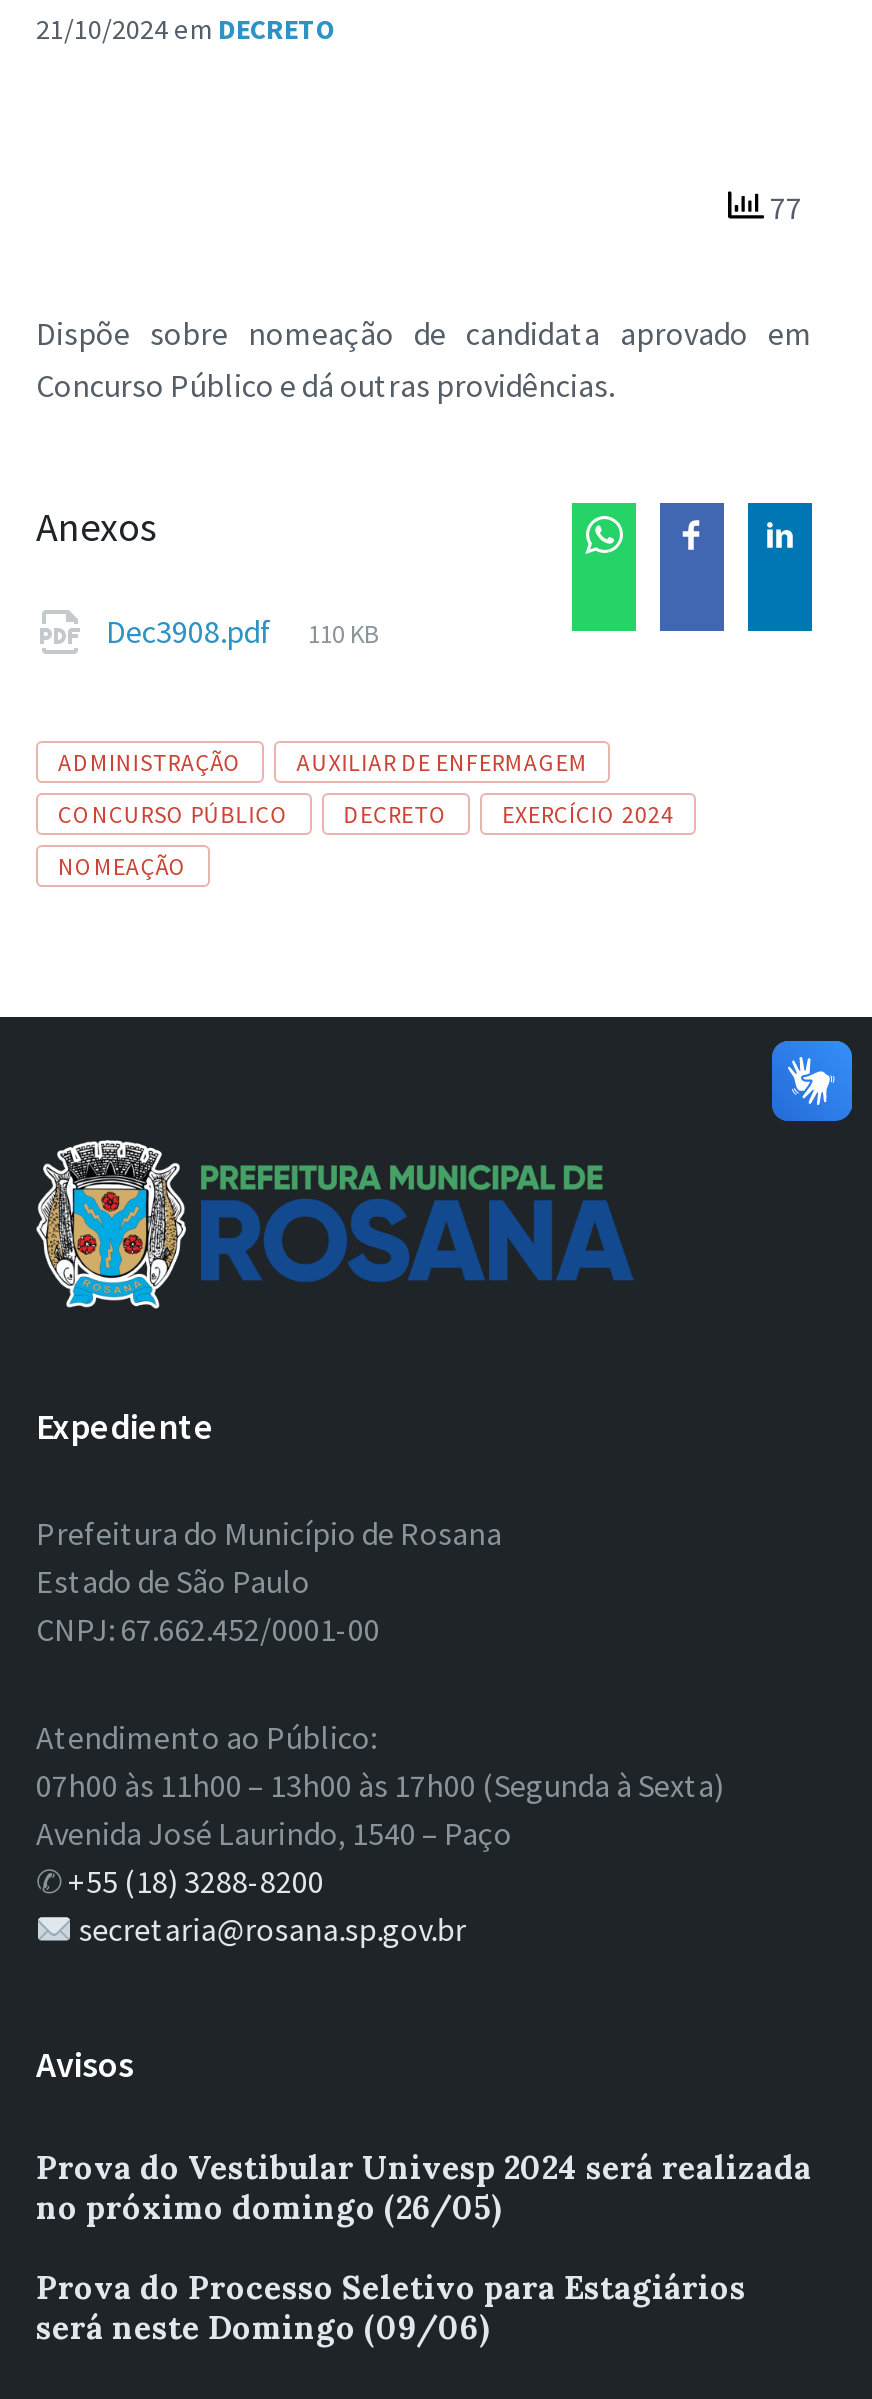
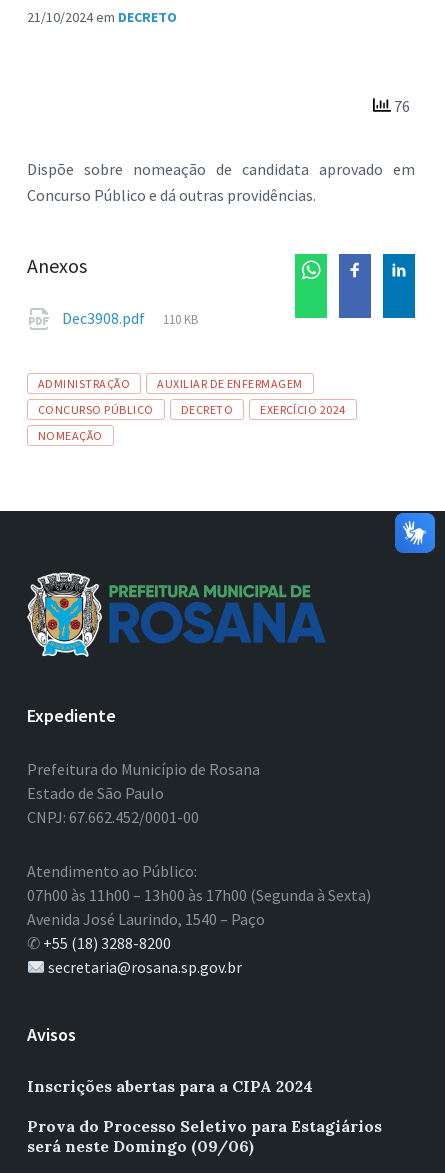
- 77
+ 76

- [image]
+ [image]

- Prova do Vestibular Univesp 2024 será realizada
- no próximo domingo (26/05)
+ Inscrições abertas para a CIPA 2024
